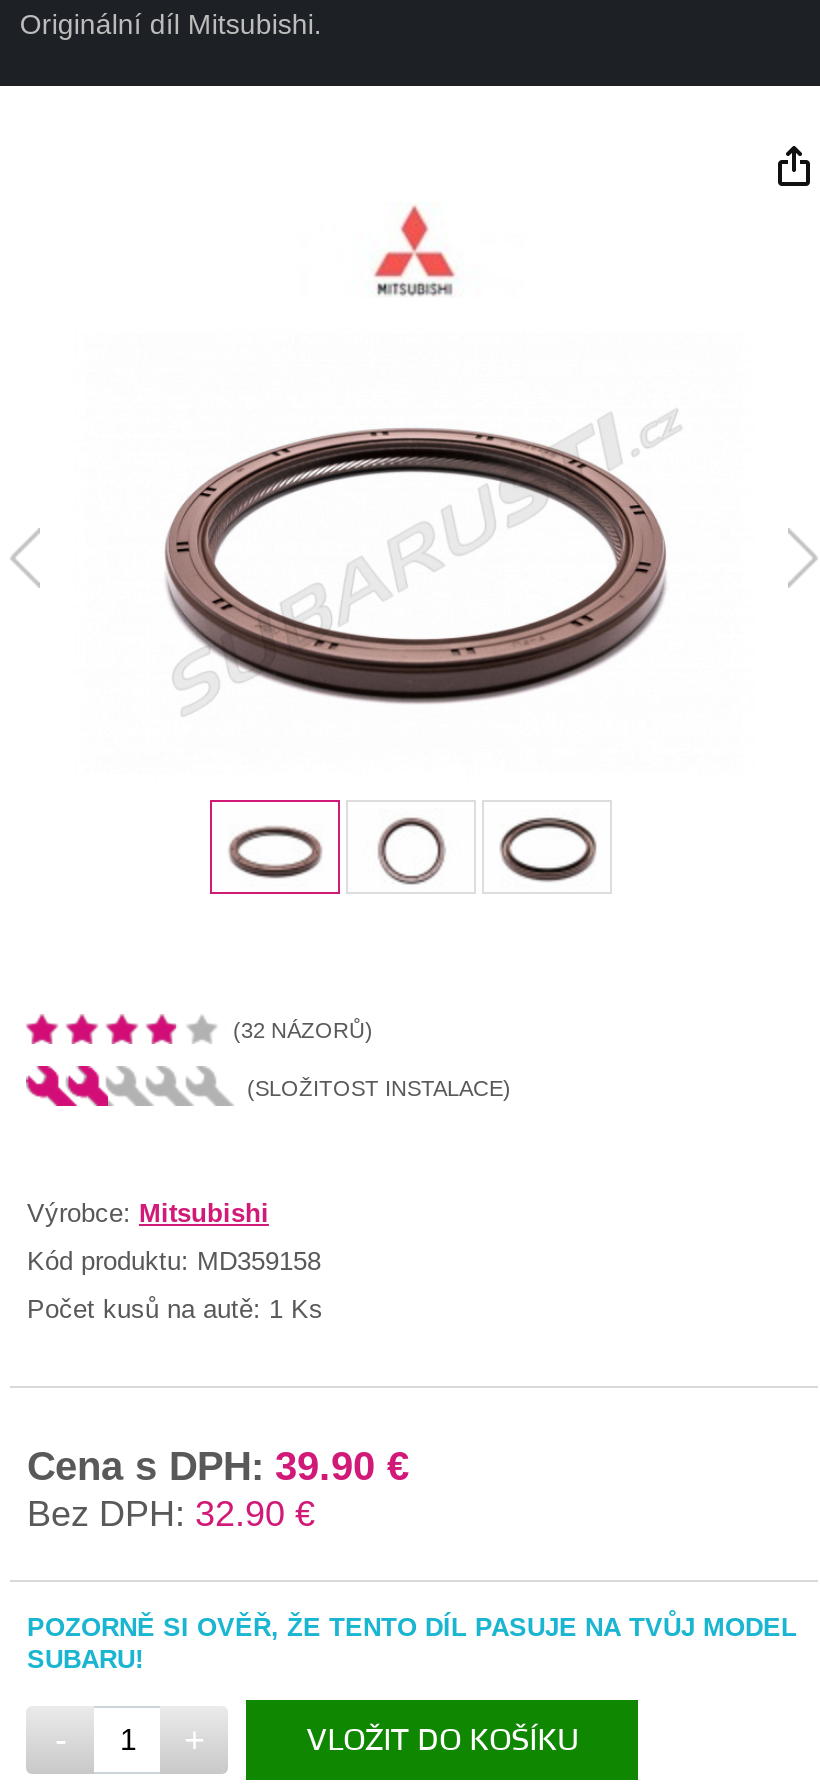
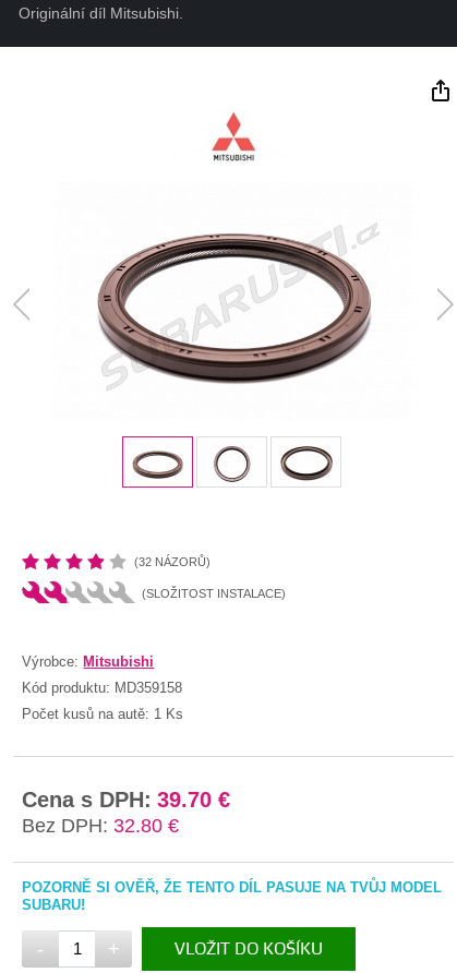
- Cena s DPH: 39.90 €
+ Cena s DPH: 39.70 €

- Bez DPH: 32.90 €
+ Bez DPH: 32.80 €
